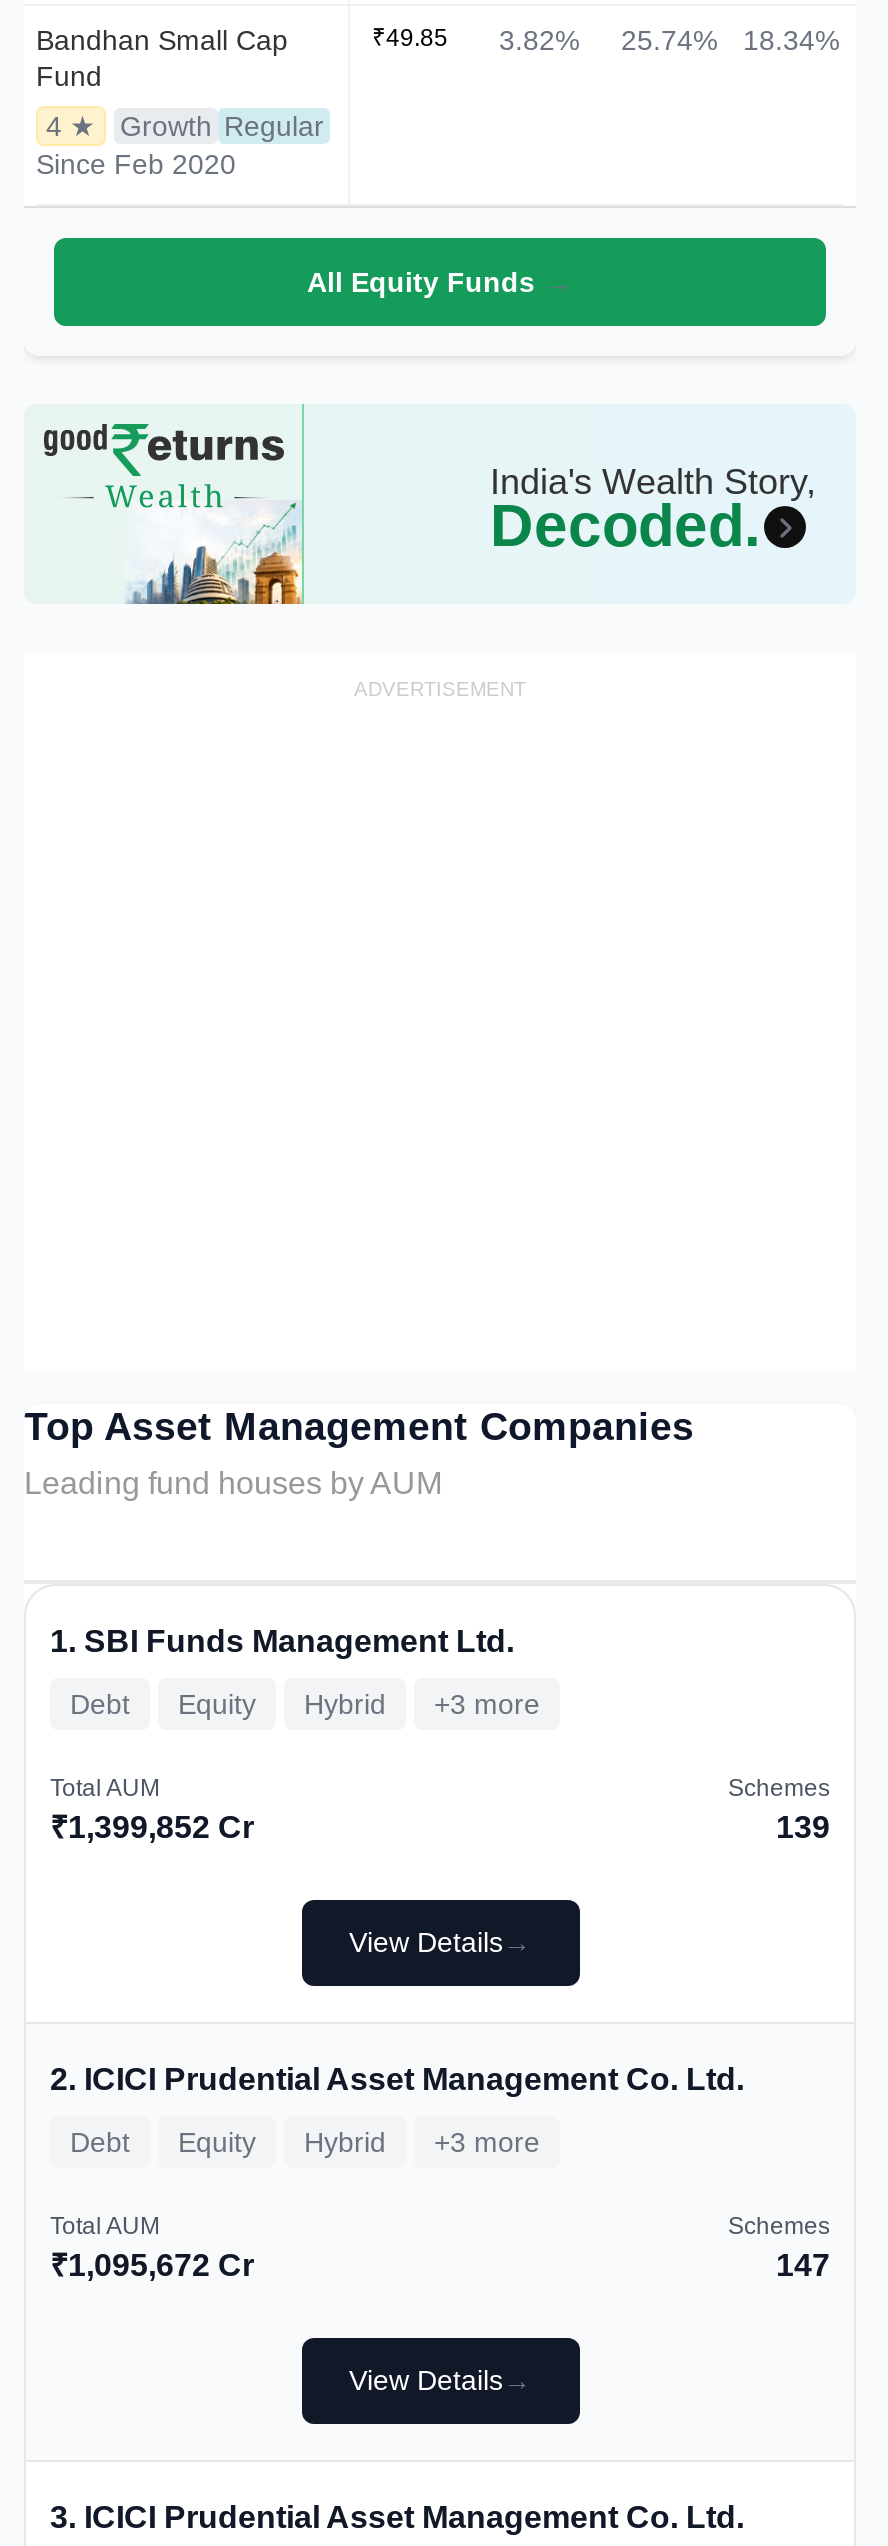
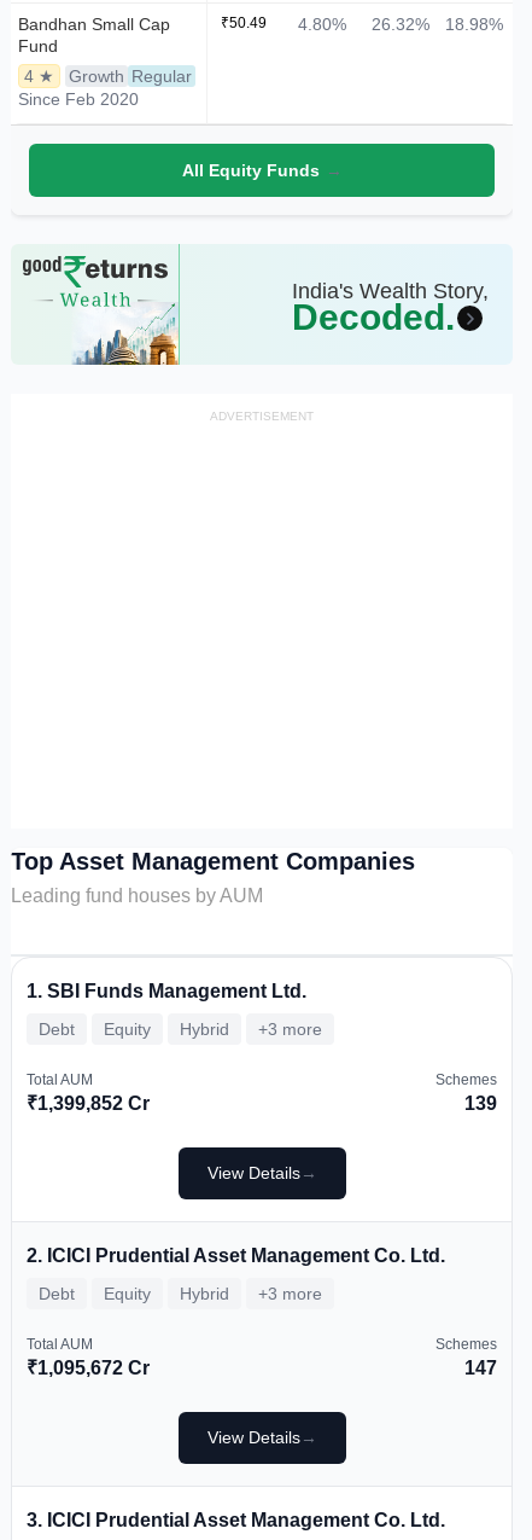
- ₹49.85
+ ₹50.49

- 3.82%
+ 4.80%

- 25.74%
+ 26.32%

- 18.34%
+ 18.98%
